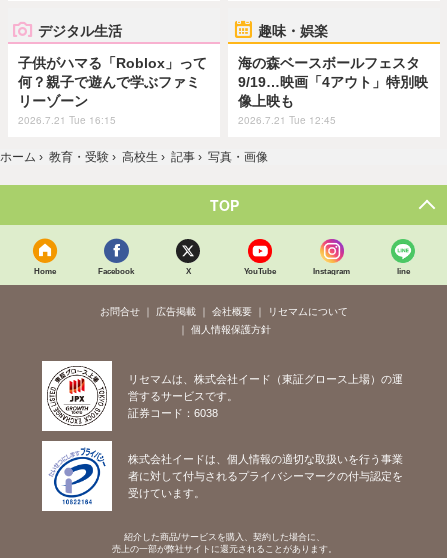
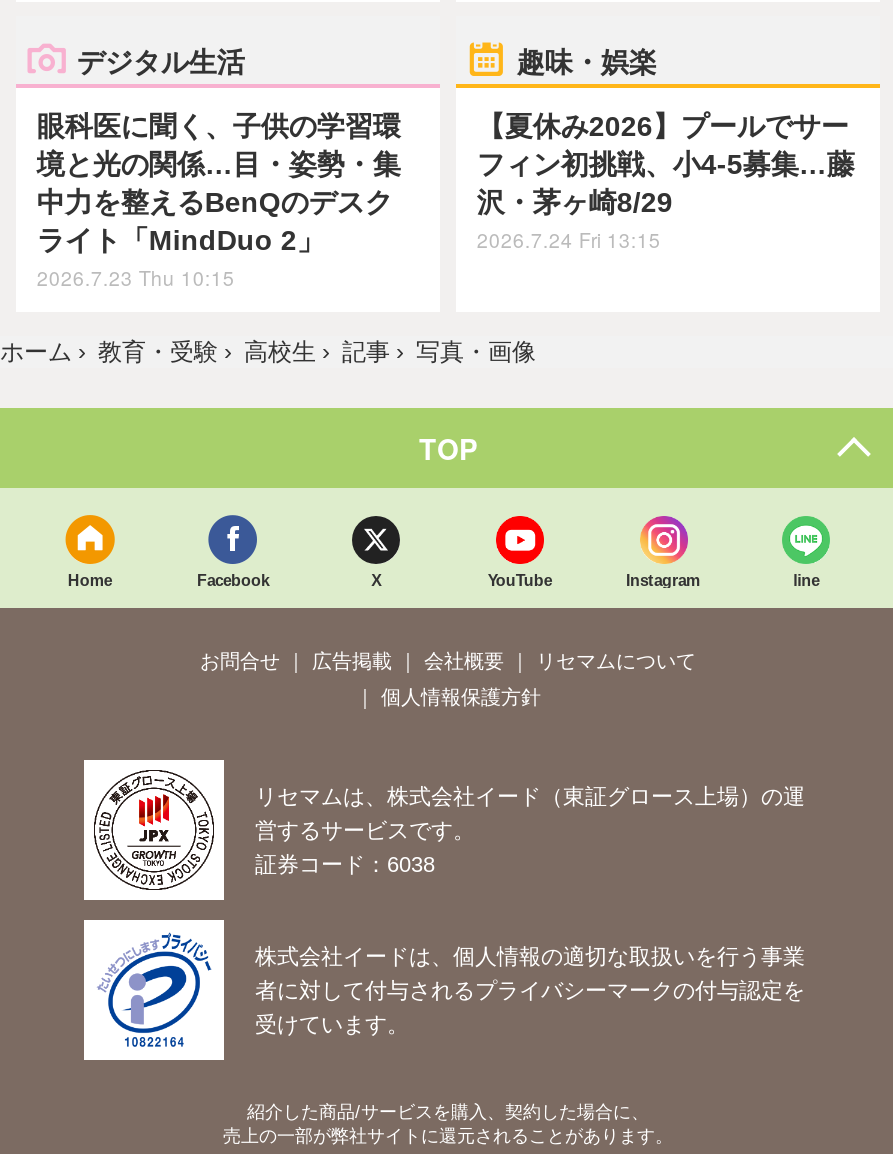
- 子供がハマる「Roblox」って
- 何？親子で遊んで学ぶファミ
- リーゾーン
- 2026.7.21 Tue 16:15
+ 眼科医に聞く、子供の学習環
+ 境と光の関係…目・姿勢・集
+ 中力を整えるBenQのデスク
+ ライト「MindDuo 2」
+ 2026.7.23 Thu 10:15

- 海の森ベースボールフェスタ
- 9/19…映画「4アウト」特別映
- 像上映も
- 2026.7.21 Tue 12:45
+ 【夏休み2026】プールでサー
+ フィン初挑戦、小4-5募集…藤
+ 沢・茅ヶ崎8/29
+ 2026.7.24 Fri 13:15
